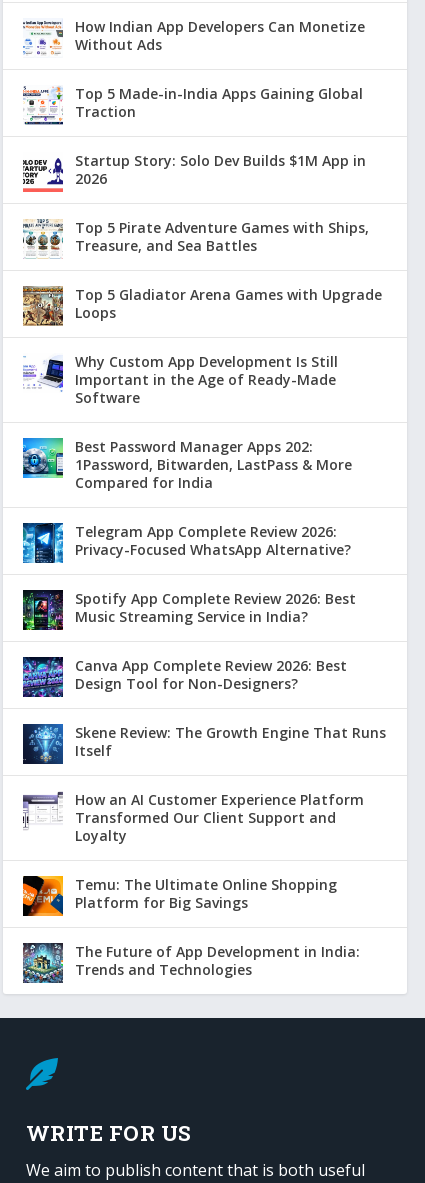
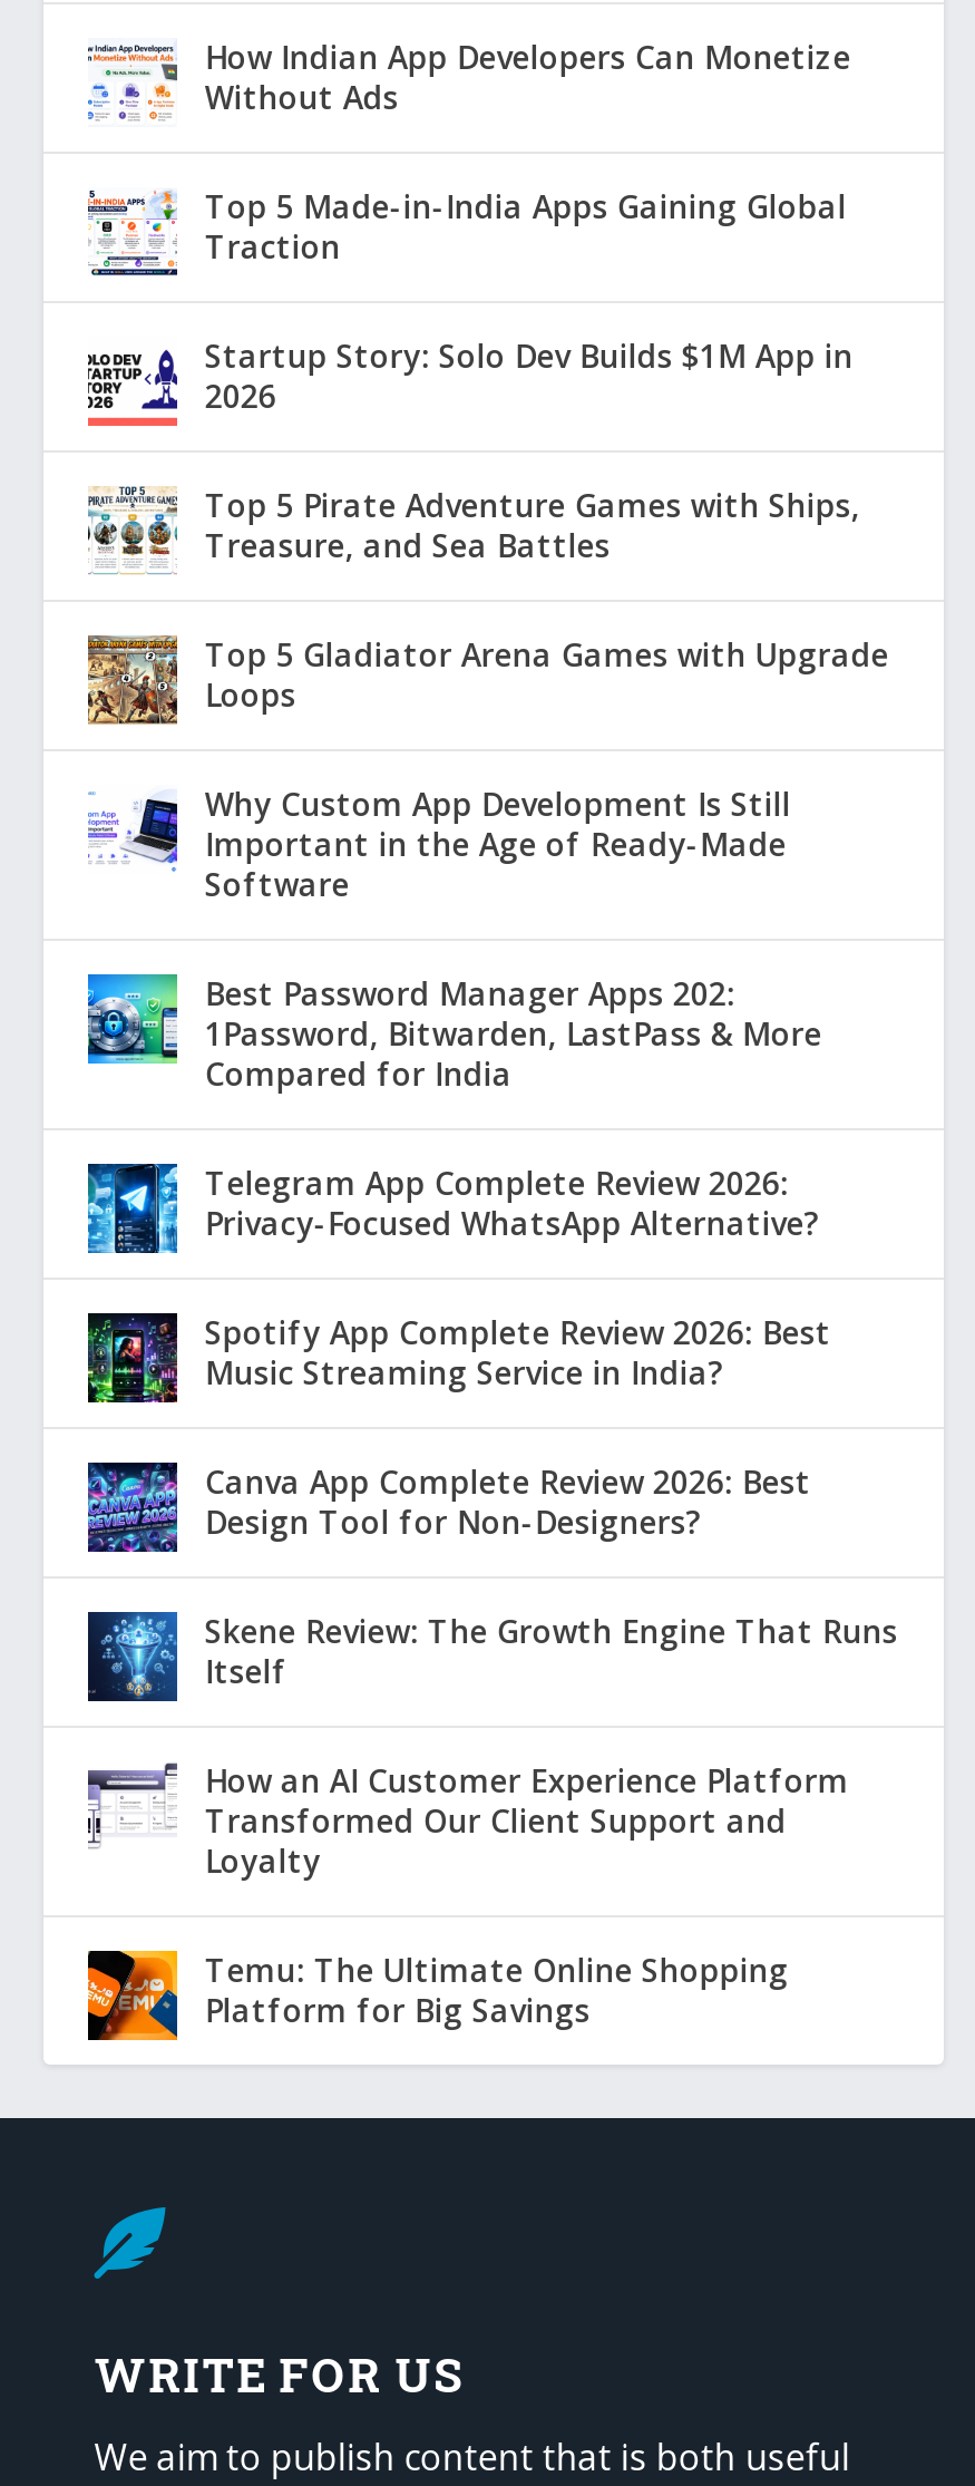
- [image]
- The Future of App Development in India:
- Trends and Technologies
